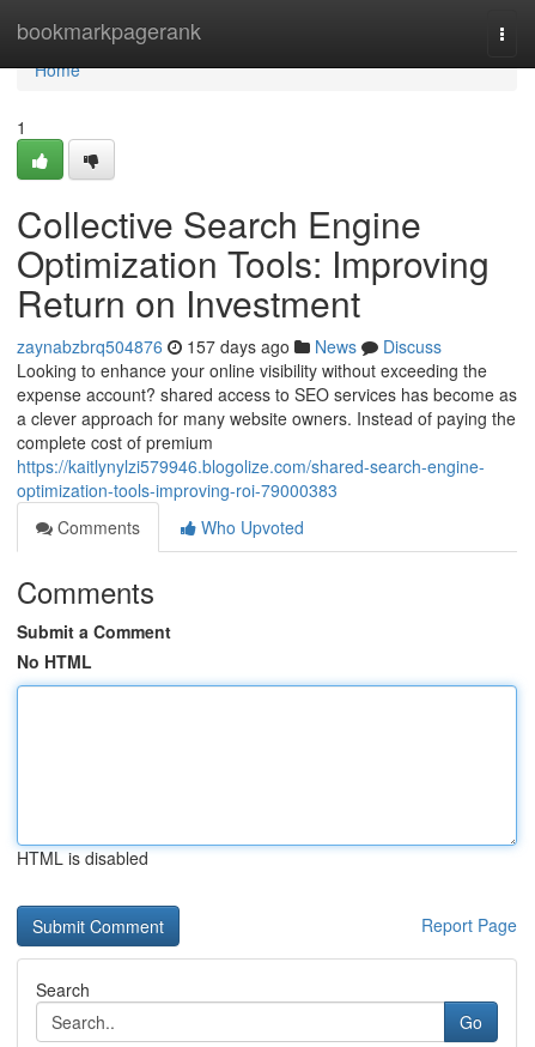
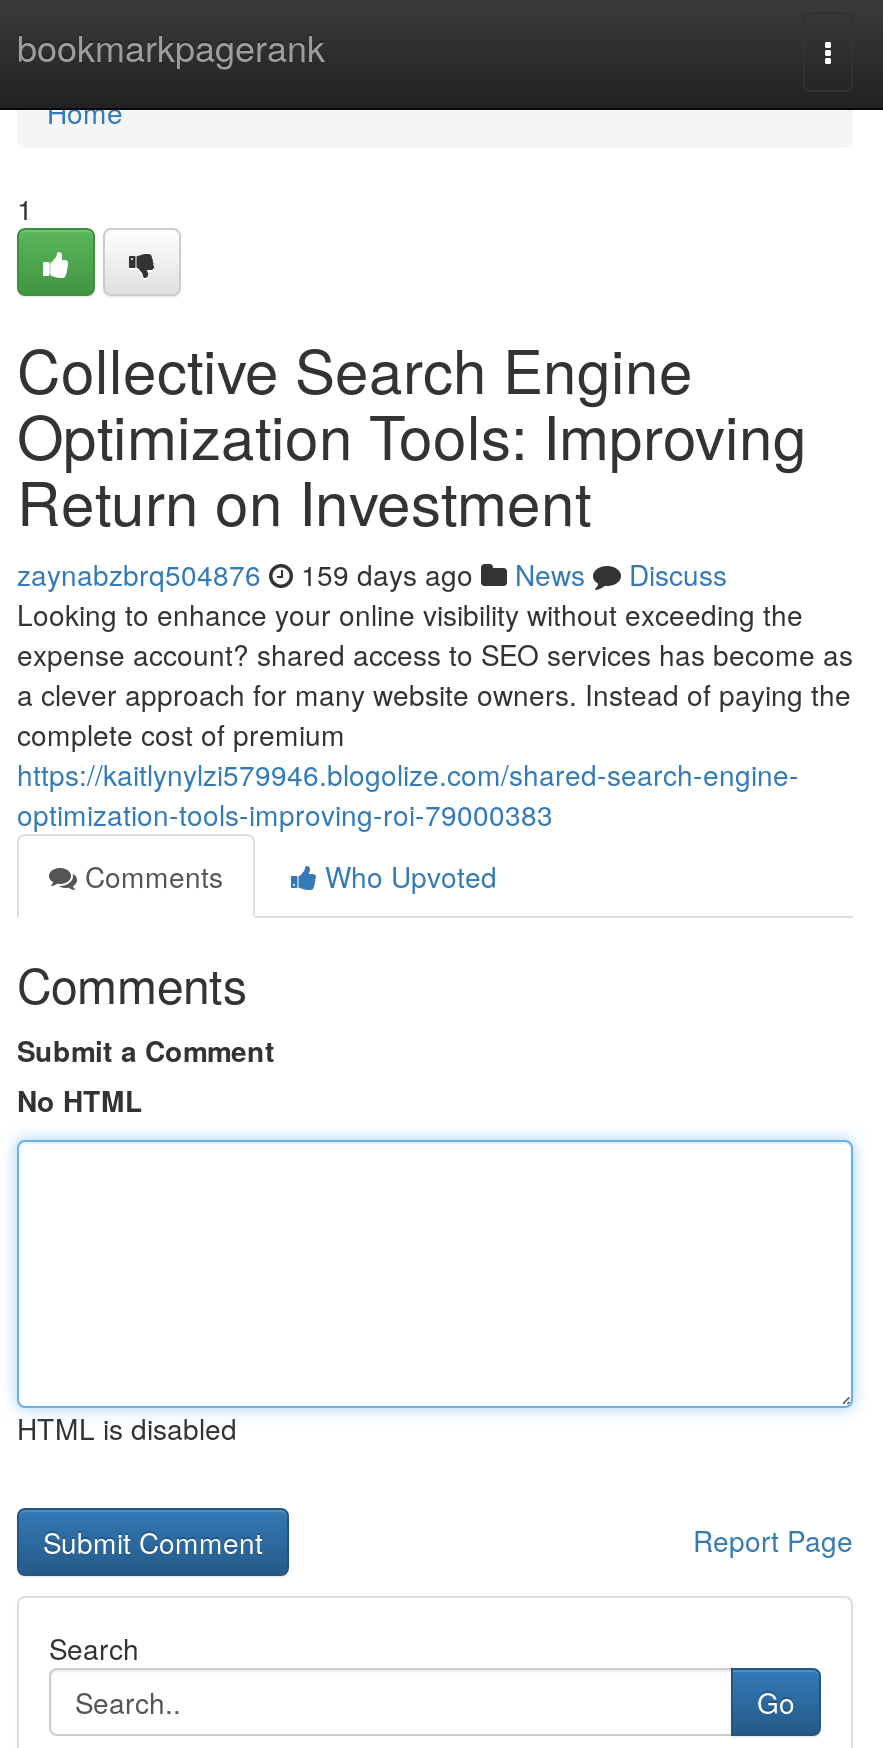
- zaynabzbrq504876 157 days ago News Discuss
+ zaynabzbrq504876 159 days ago News Discuss
